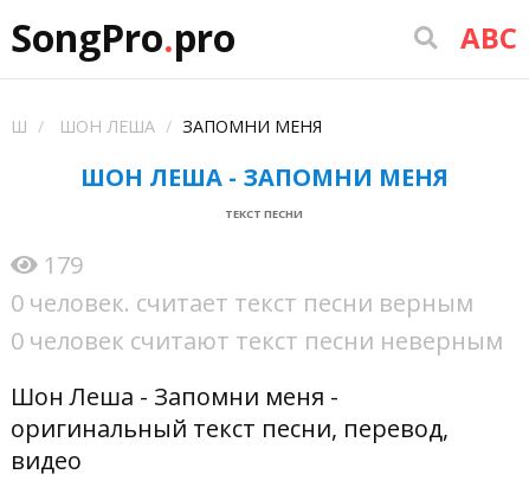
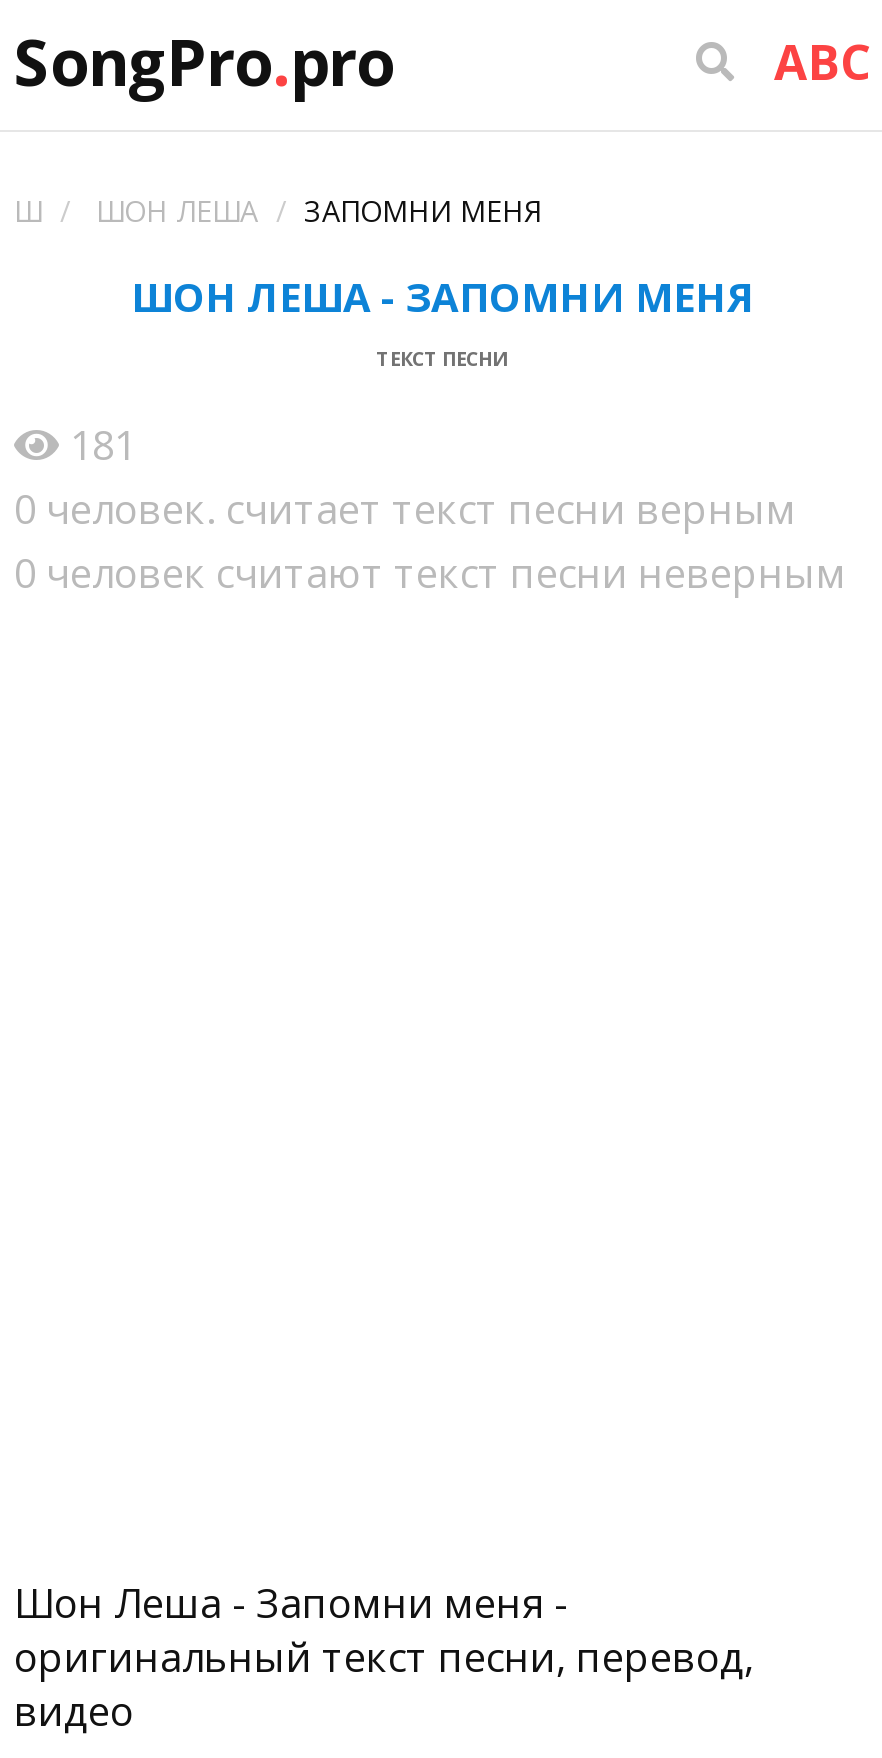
- 179
+ 181
